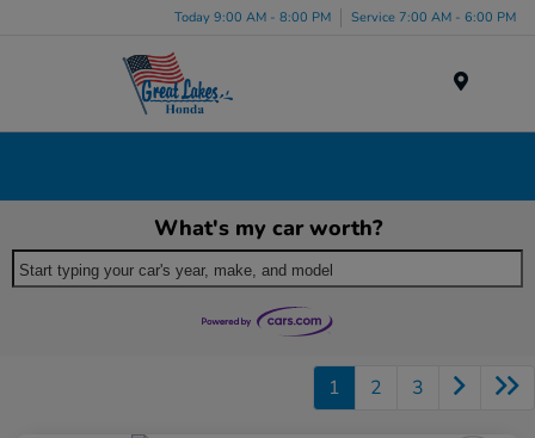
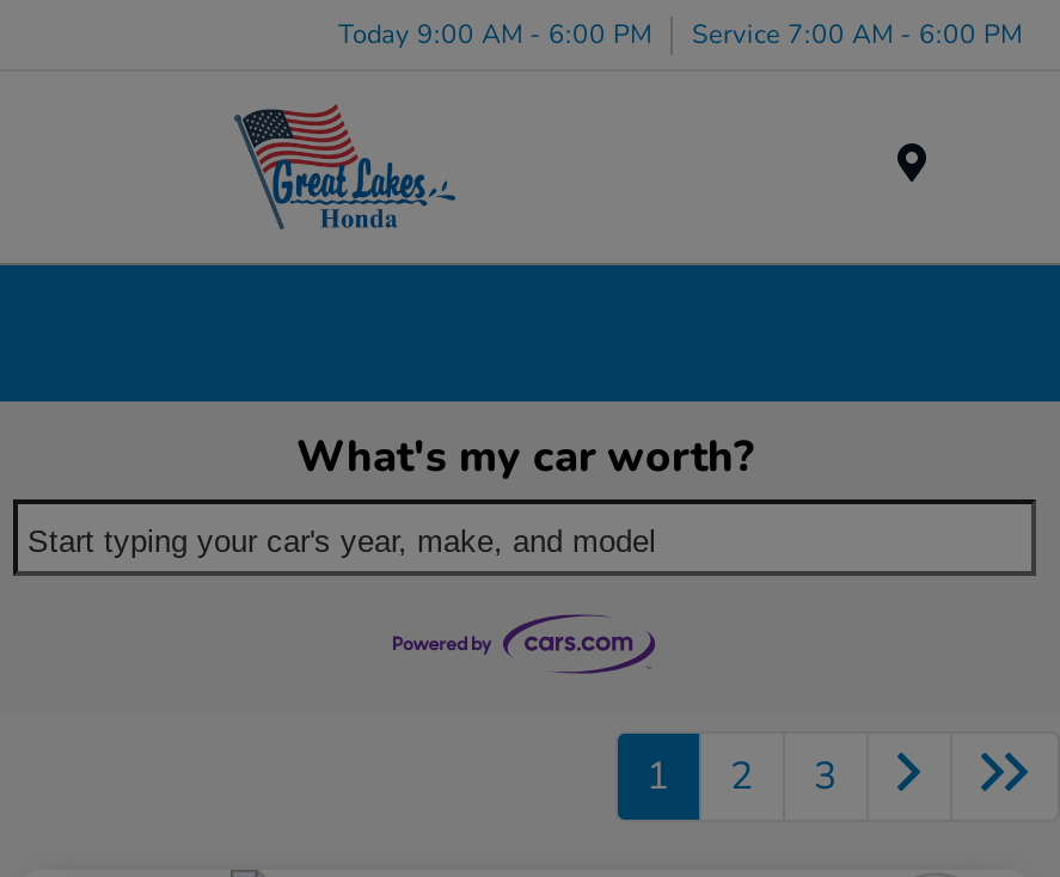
- Today 9:00 AM - 8:00 PM Service 7:00 AM - 6:00 PM
+ Today 9:00 AM - 6:00 PM Service 7:00 AM - 6:00 PM
